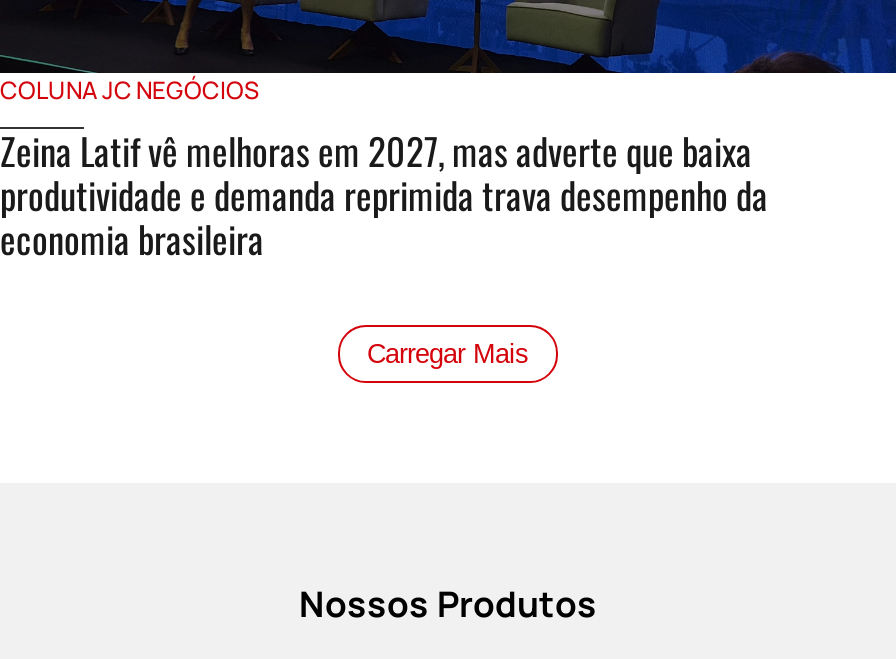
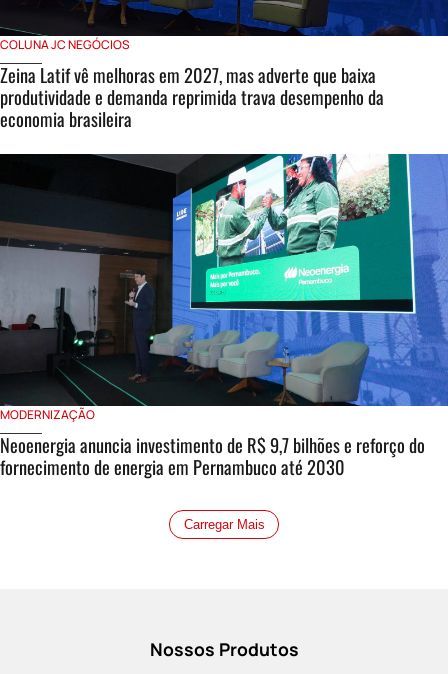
+ [image]
+ MODERNIZAÇÃO
+ Neoenergia anuncia investimento de R$ 9,7 bilhões e reforço do
+ fornecimento de energia em Pernambuco até 2030
